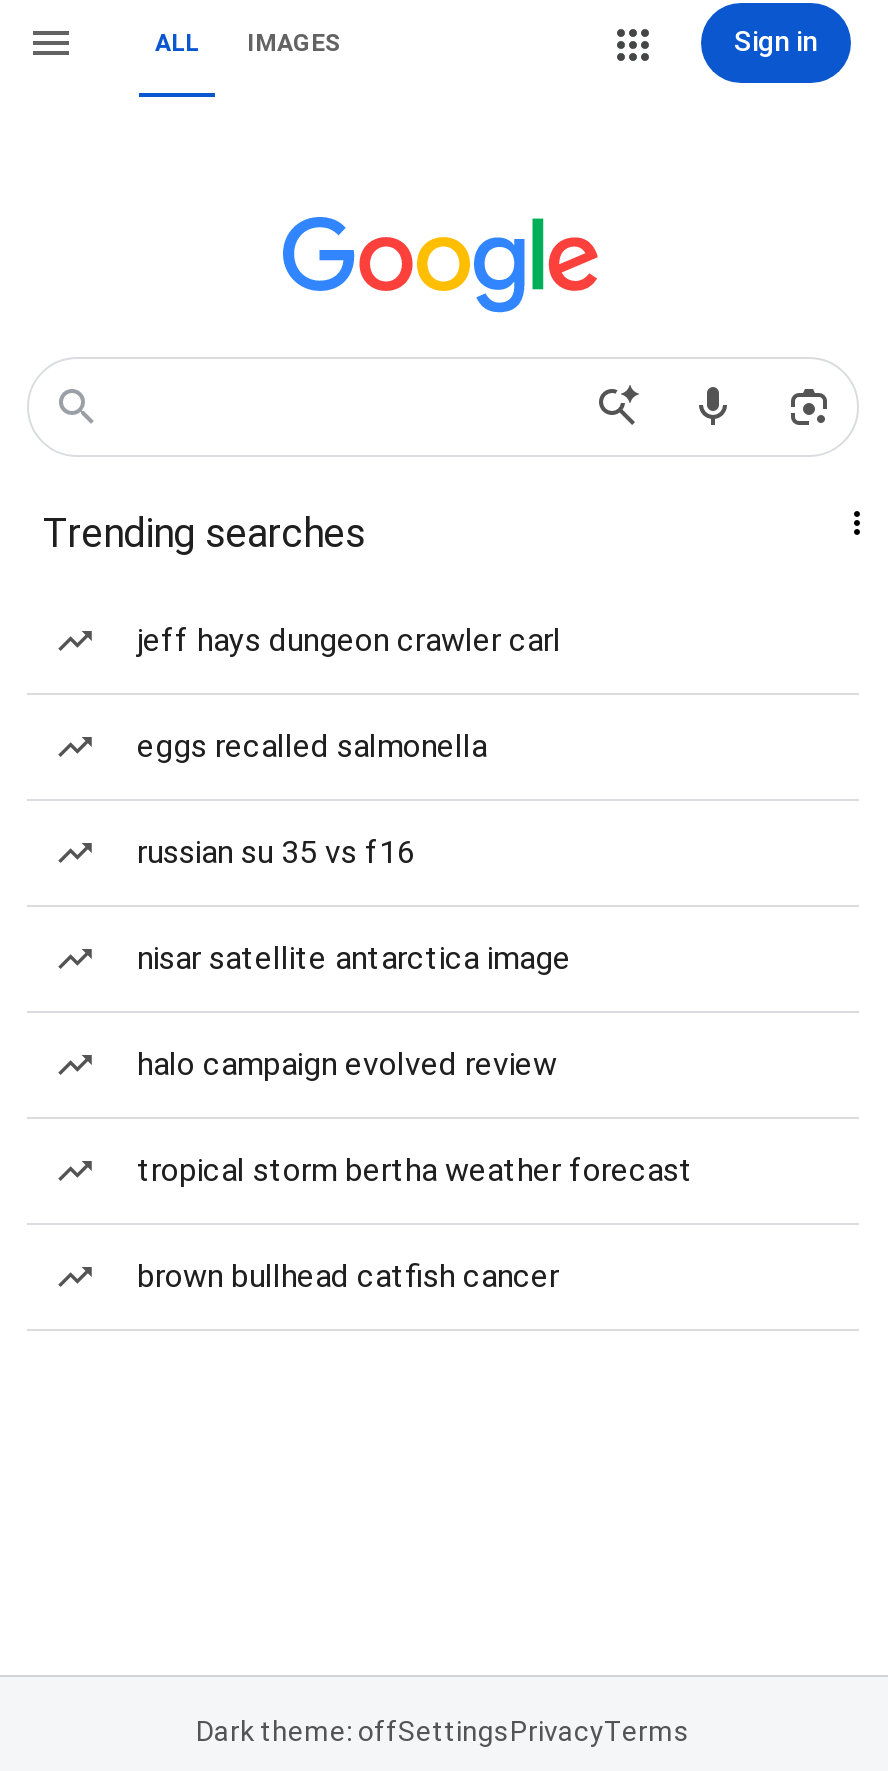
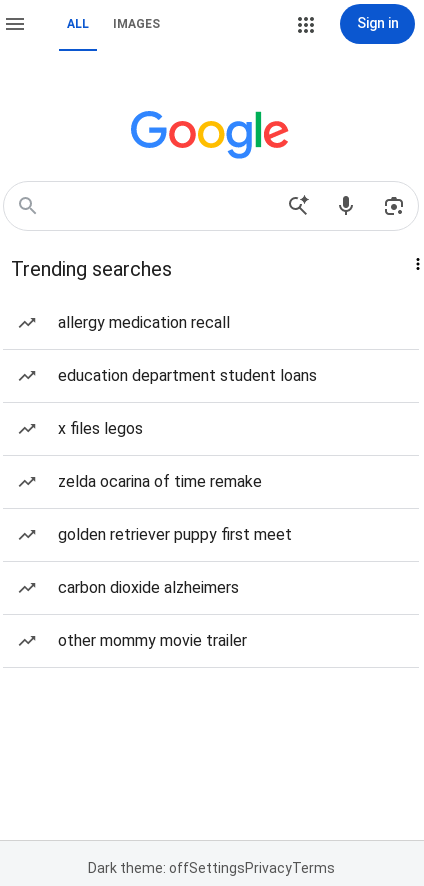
- jeff hays dungeon crawler carl
+ allergy medication recall

- eggs recalled salmonella
+ education department student loans

- russian su 35 vs f16
+ x files legos

- nisar satellite antarctica image
+ zelda ocarina of time remake

- halo campaign evolved review
+ golden retriever puppy first meet

- tropical storm bertha weather forecast
+ carbon dioxide alzheimers

- brown bullhead catfish cancer
+ other mommy movie trailer
